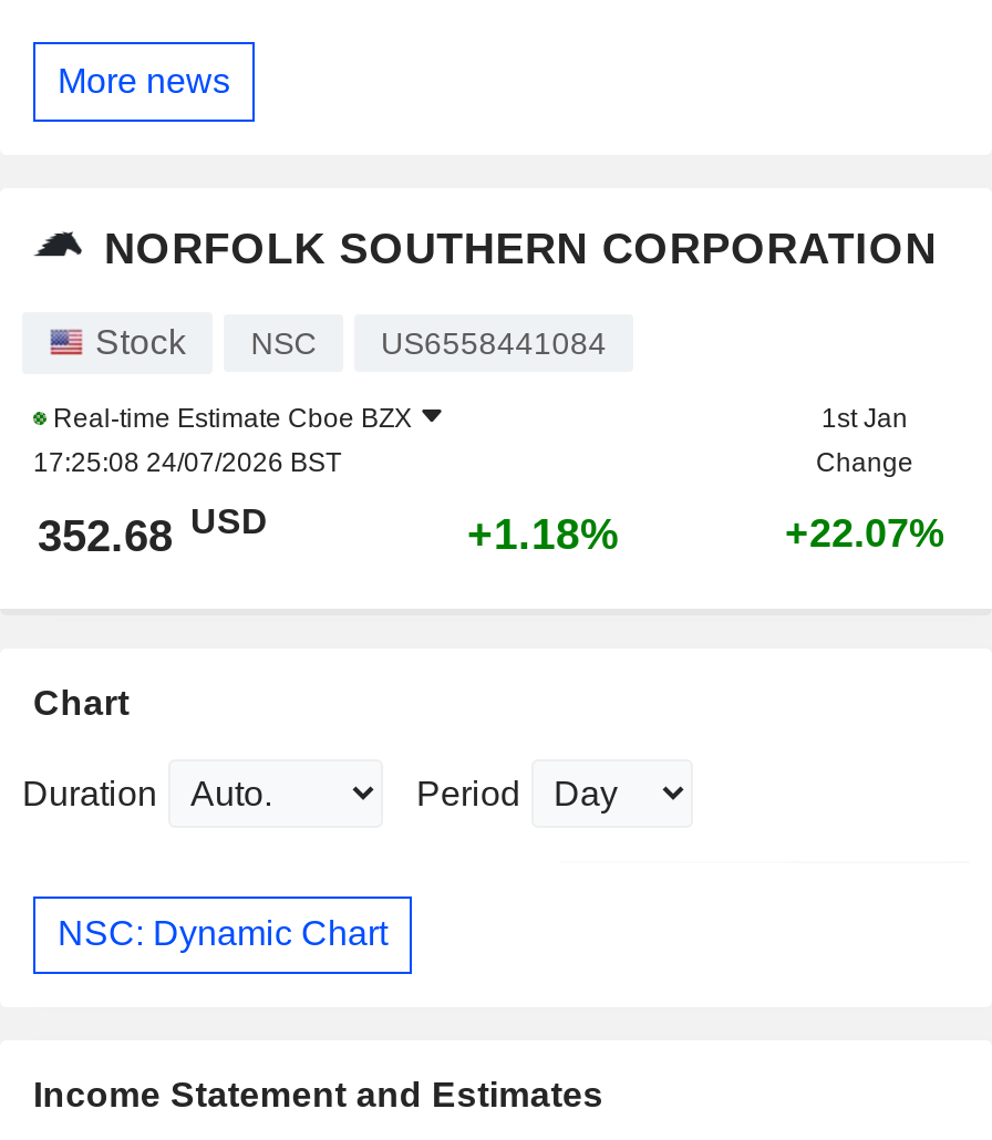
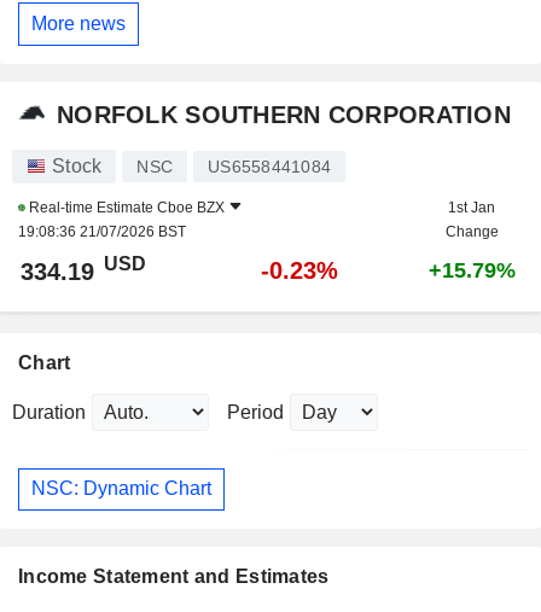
- 17:25:08 24/07/2026 BST
+ 19:08:36 21/07/2026 BST

- 352.68 USD
+ 334.19 USD

- +1.18%
+ -0.23%

- +22.07%
+ +15.79%
